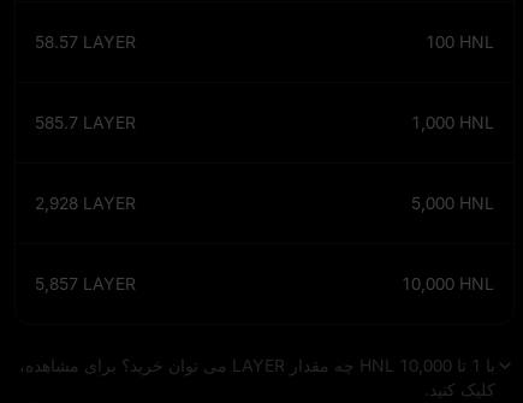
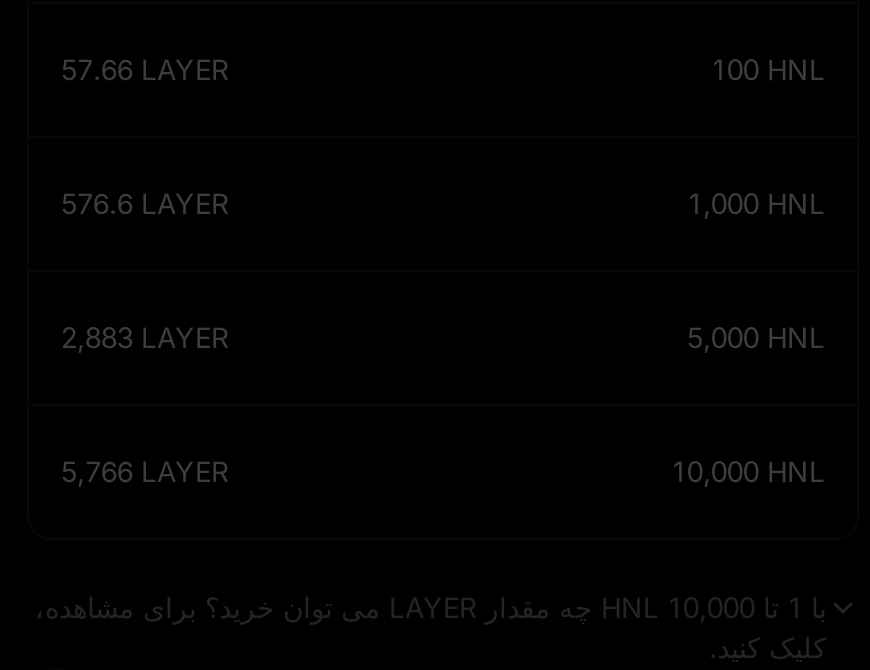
- 58.57 LAYER
+ 57.66 LAYER

- 585.7 LAYER
+ 576.6 LAYER

- 2,928 LAYER
+ 2,883 LAYER

- 5,857 LAYER
+ 5,766 LAYER
